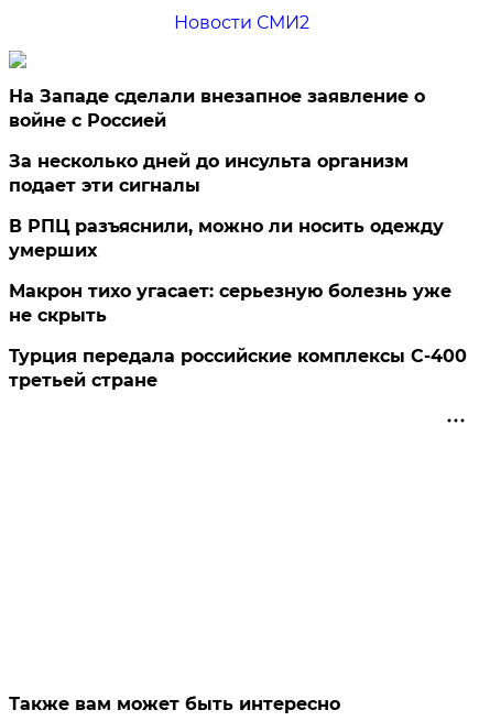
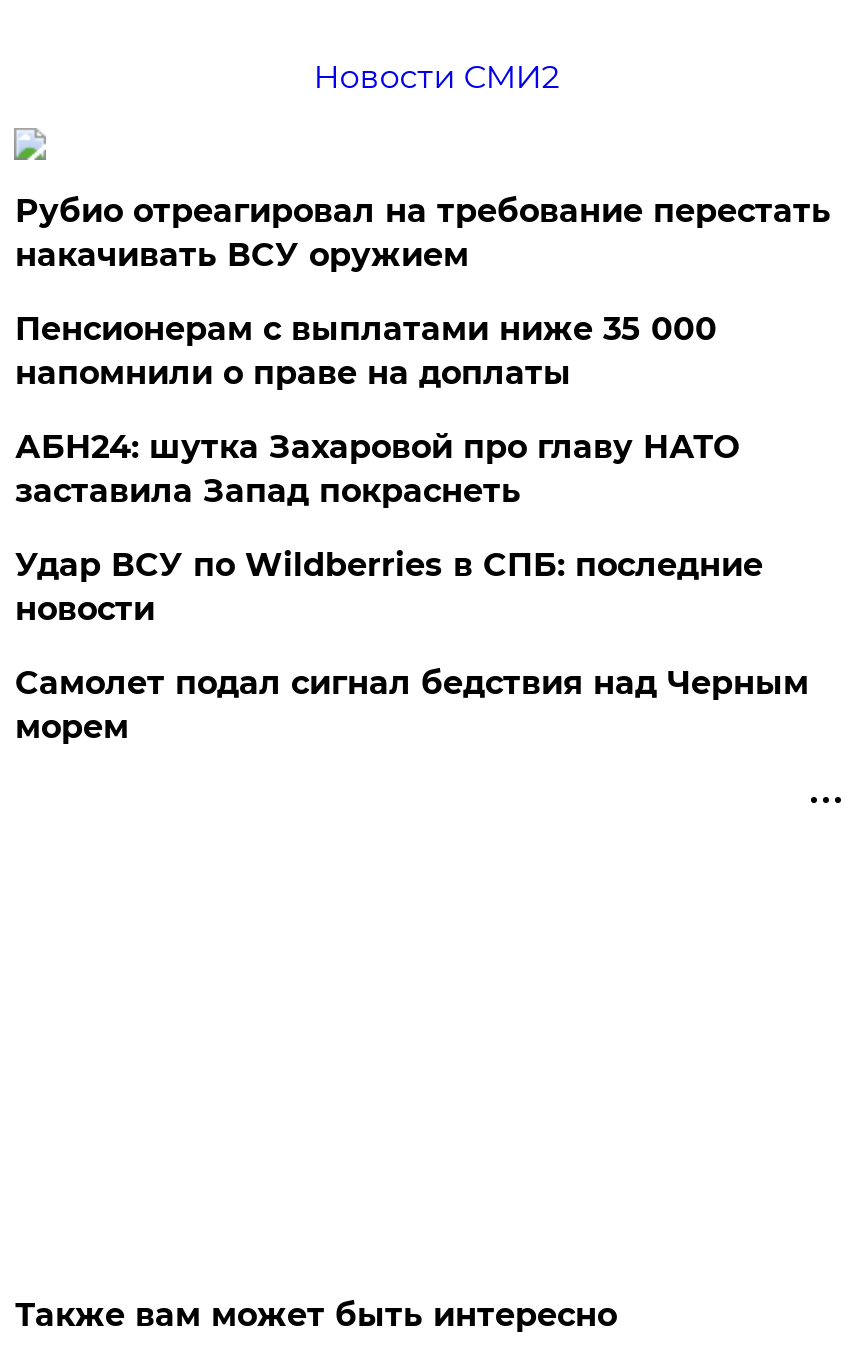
- На Западе сделали внезапное заявление о
- войне с Россией
+ Рубио отреагировал на требование перестать
+ накачивать ВСУ оружием

- За несколько дней до инсульта организм
- подает эти сигналы
+ Пенсионерам с выплатами ниже 35 000
+ напомнили о праве на доплаты

- В РПЦ разъяснили, можно ли носить одежду
- умерших
+ АБН24: шутка Захаровой про главу НАТО
+ заставила Запад покраснеть

- Макрон тихо угасает: серьезную болезнь уже
- не скрыть
+ Удар ВСУ по Wildberries в СПБ: последние
+ новости

- Турция передала российские комплексы С-400
- третьей стране
+ Самолет подал сигнал бедствия над Черным
+ морем
